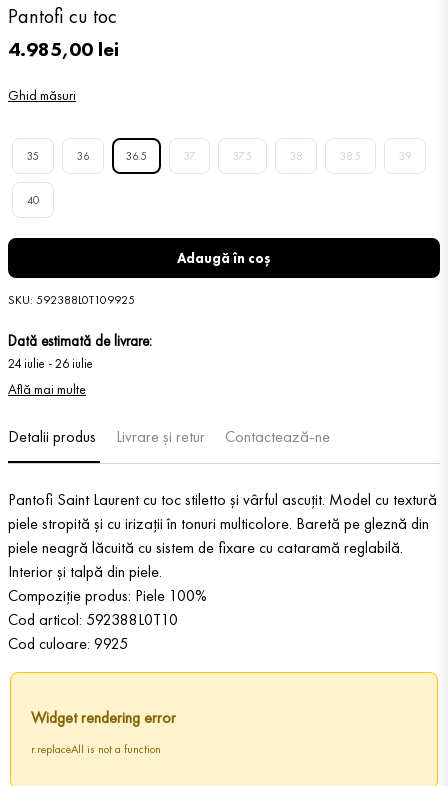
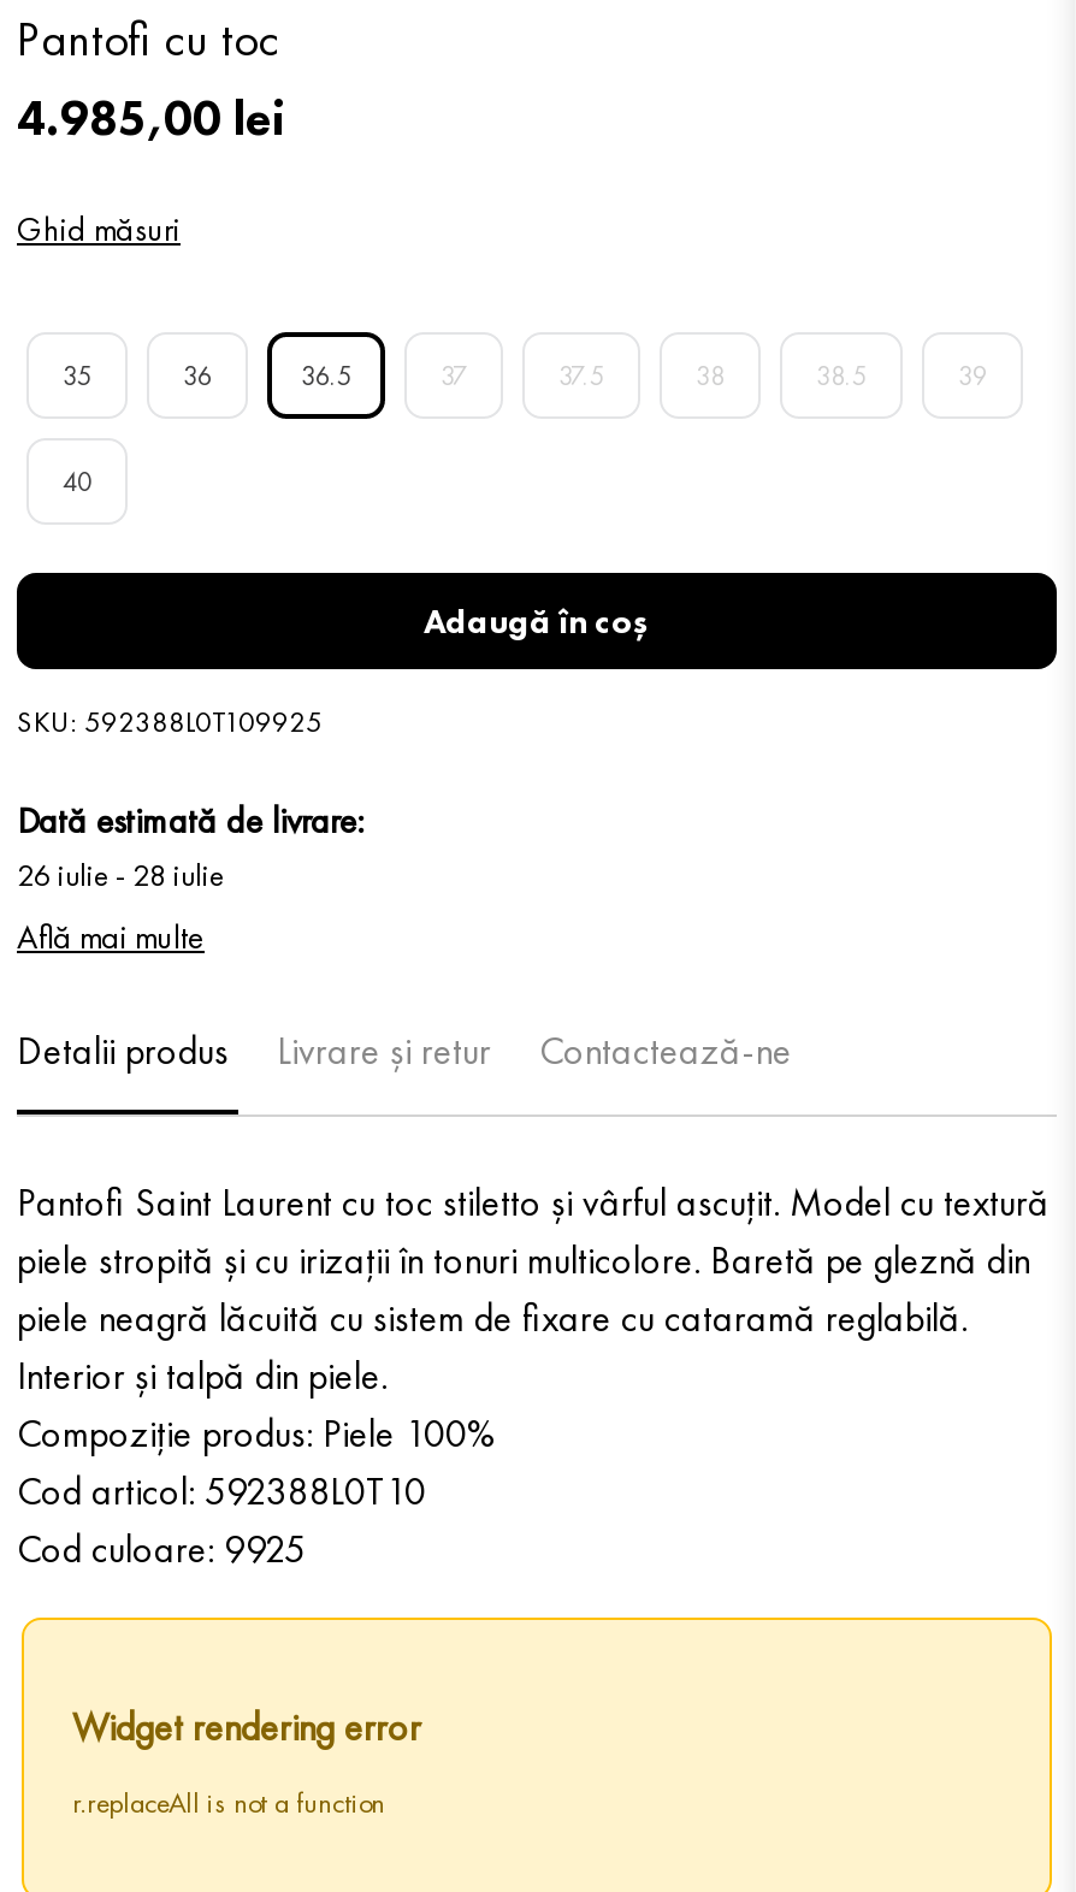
- 24 iulie - 26 iulie
+ 26 iulie - 28 iulie
